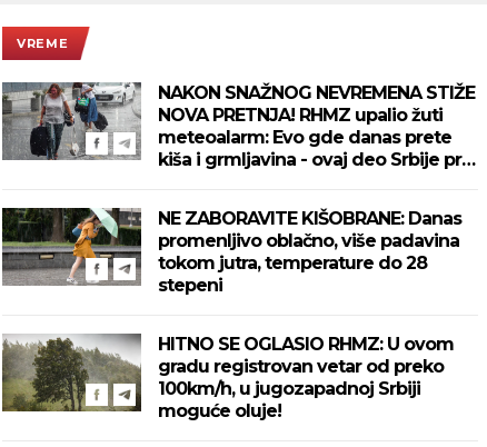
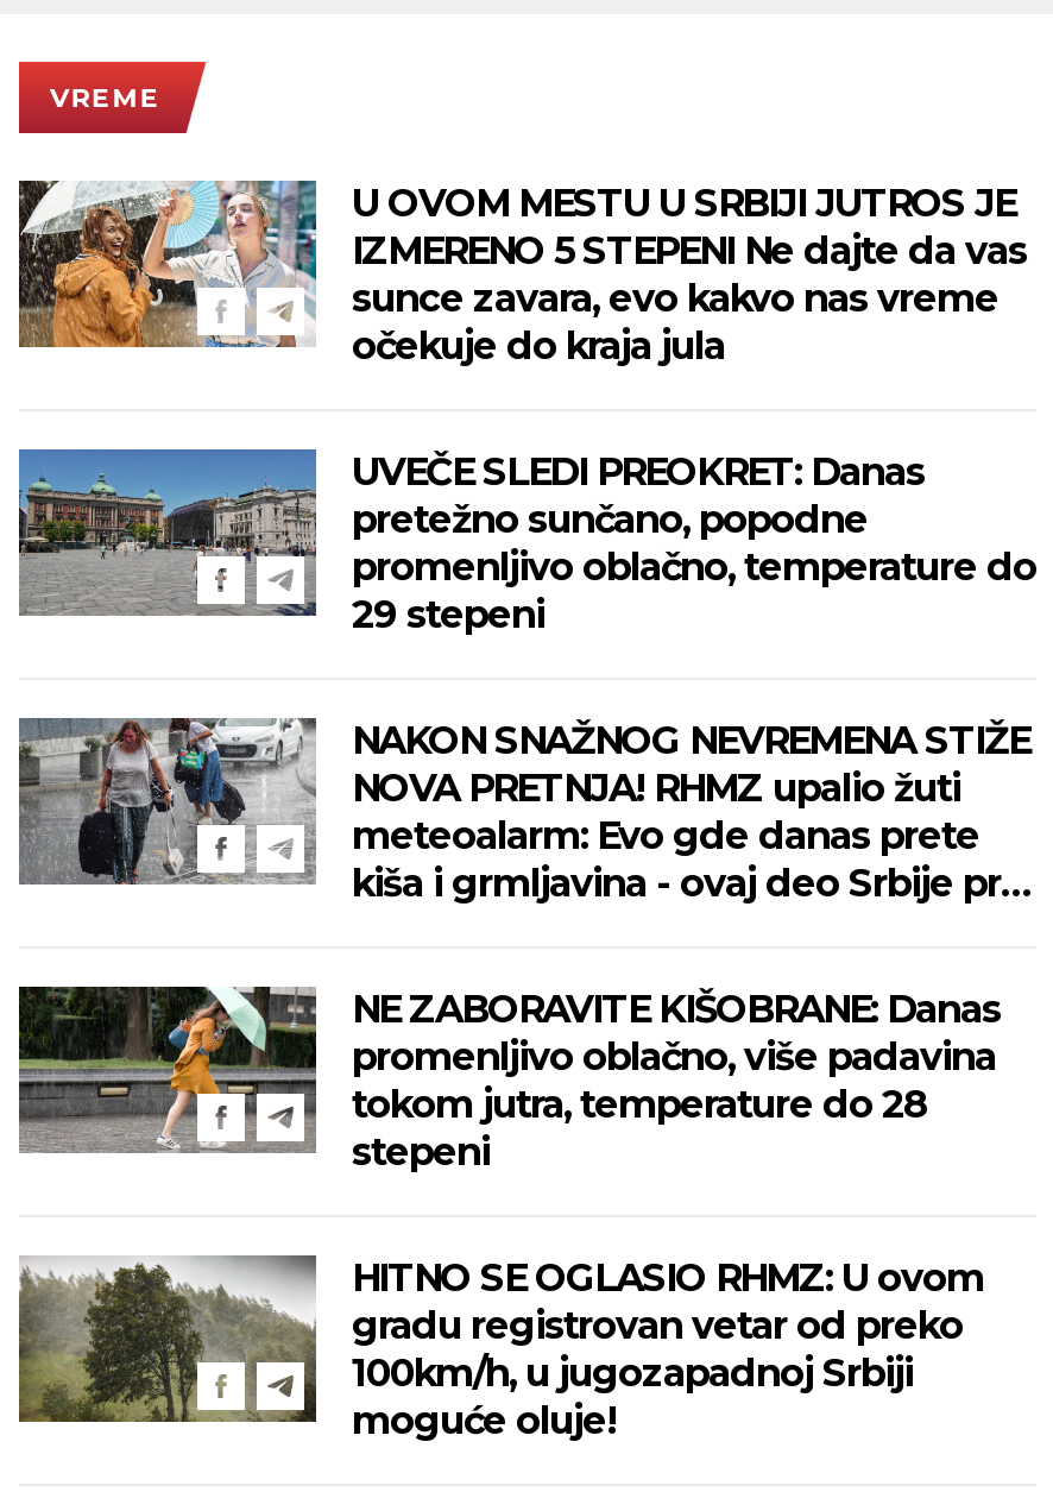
+ [image]

+ [image]
+ U OVOM MESTU U SRBIJI JUTROS JE
+ IZMERENO 5 STEPENI Ne dajte da vas
+ sunce zavara, evo kakvo nas vreme
+ očekuje do kraja jula
+ UVEČE SLEDI PREOKRET: Danas
+ pretežno sunčano, popodne
+ promenljivo oblačno, temperature do
+ 29 stepeni
